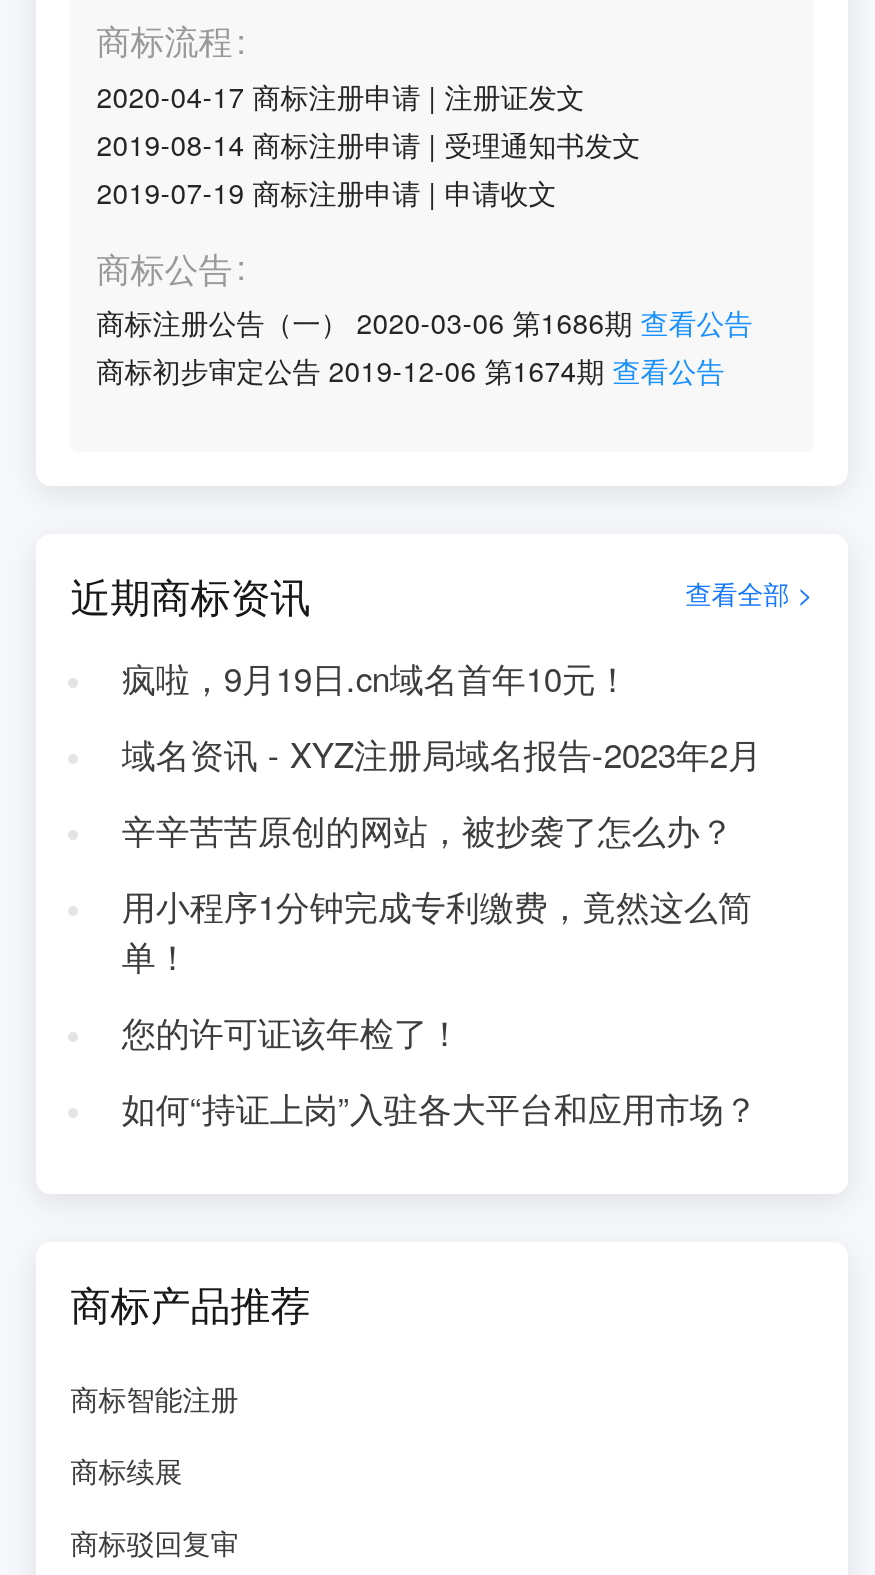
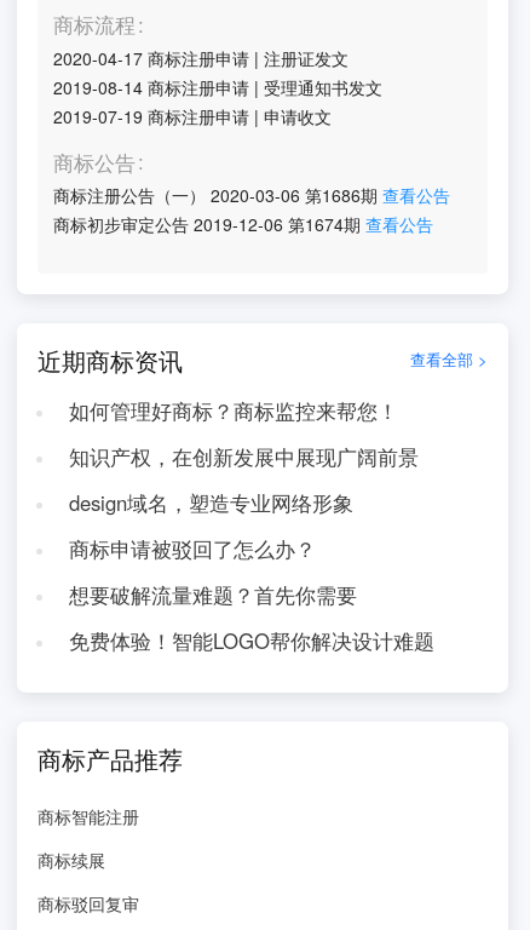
- 疯啦，9月19日.cn域名首年10元！
+ 如何管理好商标？商标监控来帮您！

- 域名资讯 - XYZ注册局域名报告-2023年2月
+ 知识产权，在创新发展中展现广阔前景

- 辛辛苦苦原创的网站，被抄袭了怎么办？
+ design域名，塑造专业网络形象

- 用小程序1分钟完成专利缴费，竟然这么简
- 单！
+ 商标申请被驳回了怎么办？

- 您的许可证该年检了！
+ 想要破解流量难题？首先你需要

- 如何“持证上岗”入驻各大平台和应用市场？
+ 免费体验！智能LOGO帮你解决设计难题
